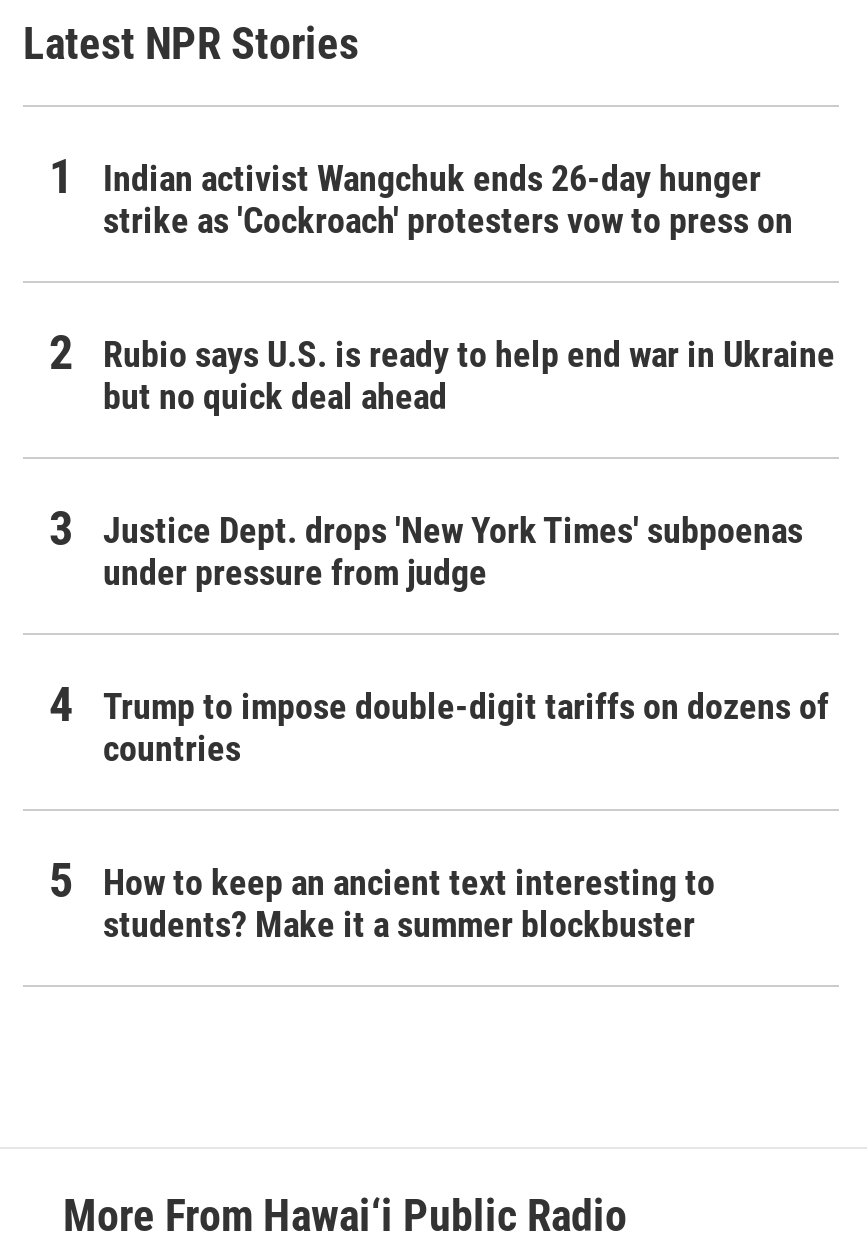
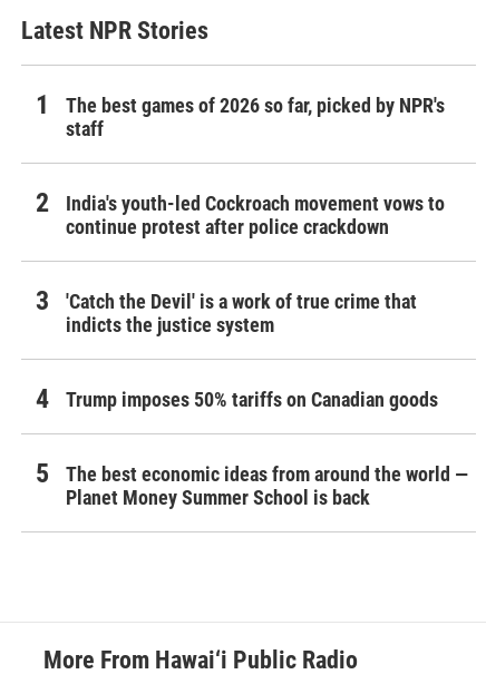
- Indian activist Wangchuk ends 26-day hunger
- strike as 'Cockroach' protesters vow to press on
+ The best games of 2026 so far, picked by NPR's
+ staff

- Rubio says U.S. is ready to help end war in Ukraine
- but no quick deal ahead
+ India's youth-led Cockroach movement vows to
+ continue protest after police crackdown

- Justice Dept. drops 'New York Times' subpoenas
- under pressure from judge
+ 'Catch the Devil' is a work of true crime that
+ indicts the justice system

- Trump to impose double-digit tariffs on dozens of
- countries
+ Trump imposes 50% tariffs on Canadian goods

- How to keep an ancient text interesting to
- students? Make it a summer blockbuster
+ The best economic ideas from around the world —
+ Planet Money Summer School is back
